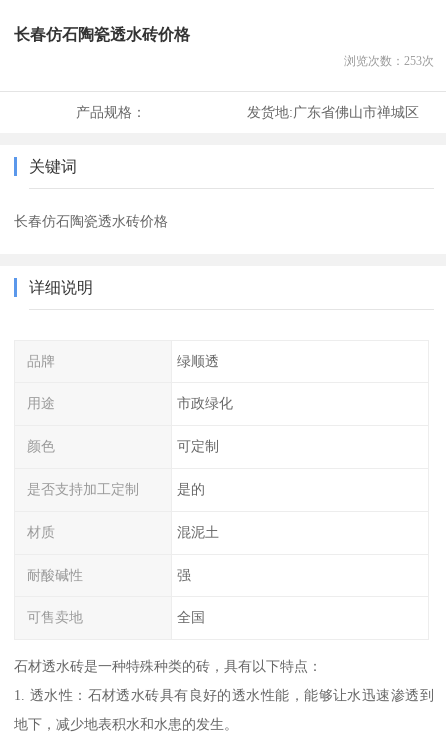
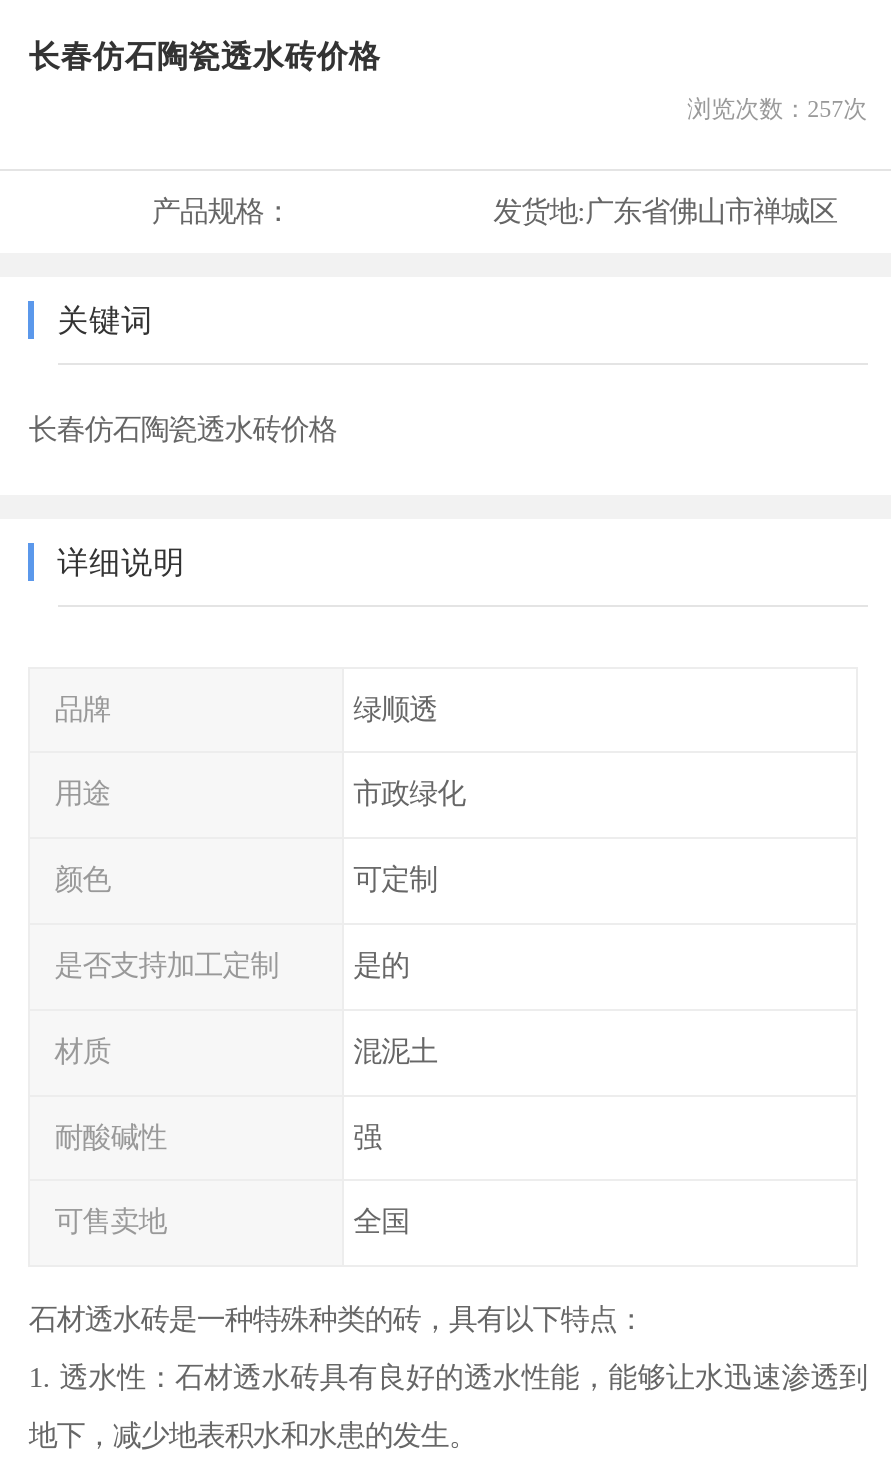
- 浏览次数：253次
+ 浏览次数：257次
